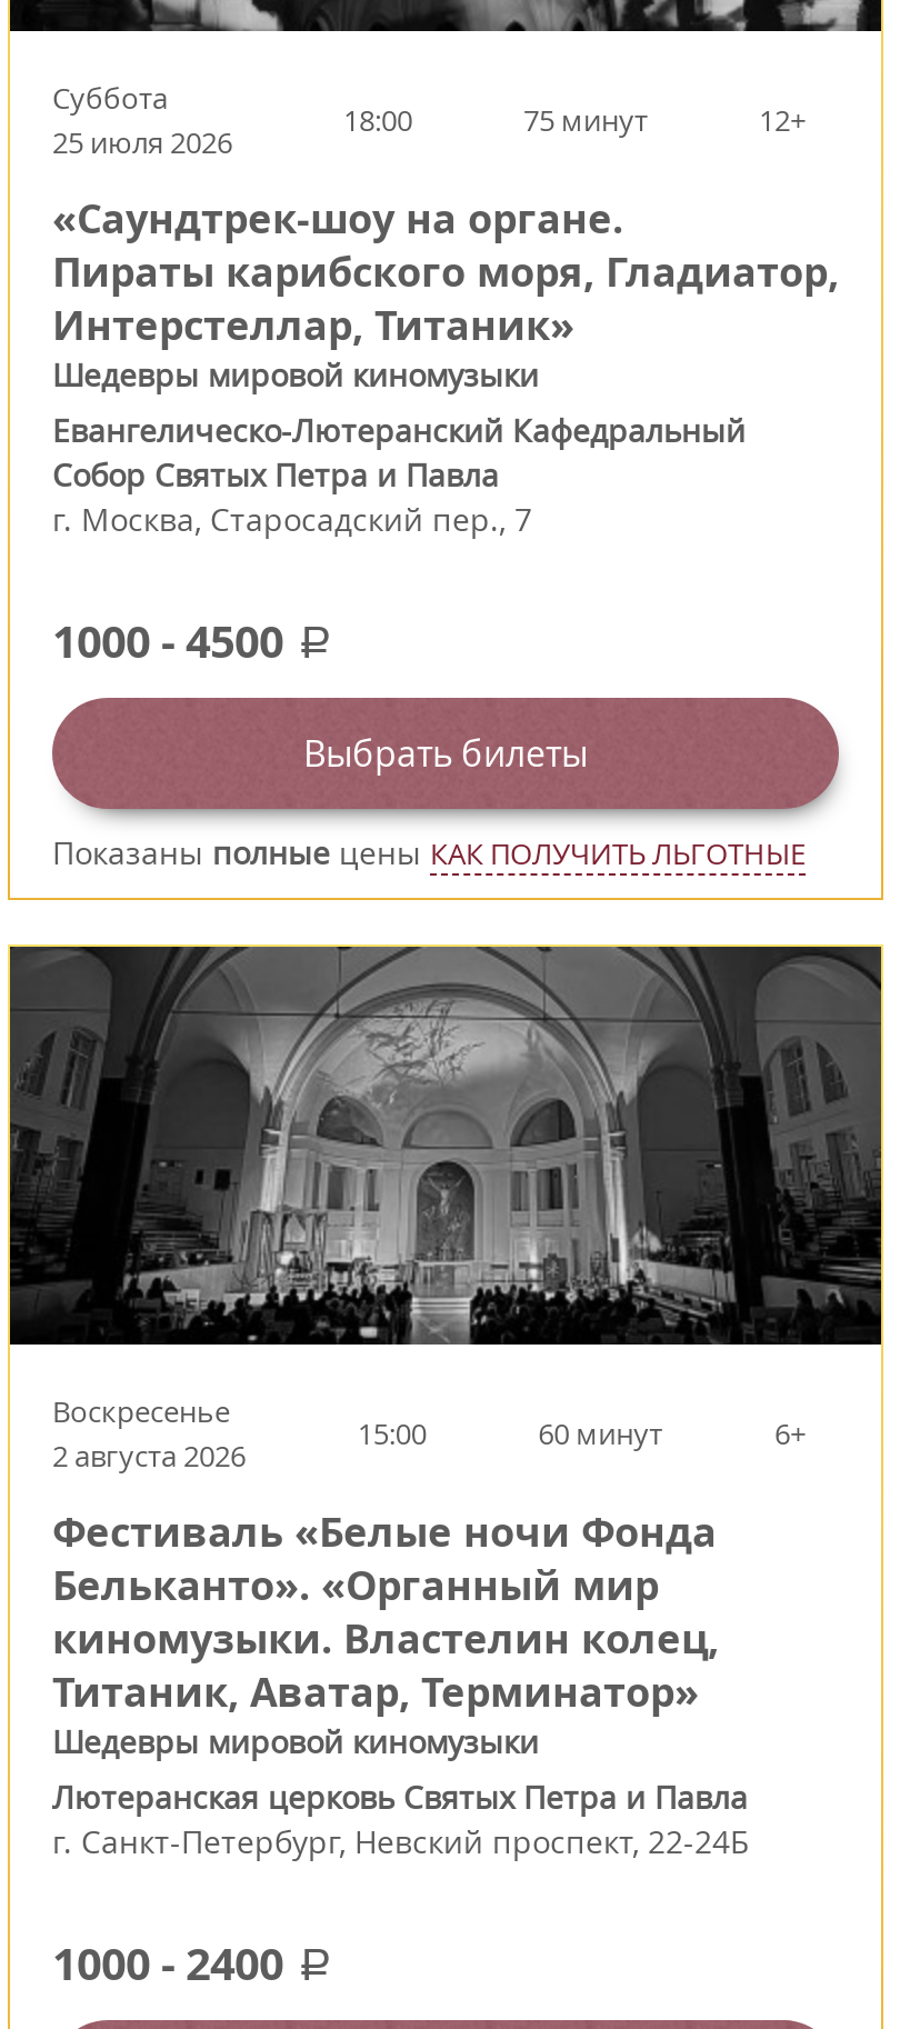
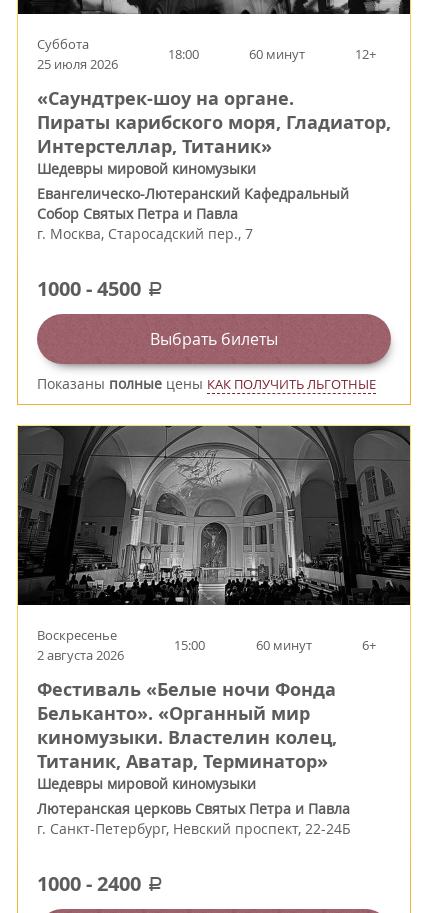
- 75 минут
+ 60 минут
